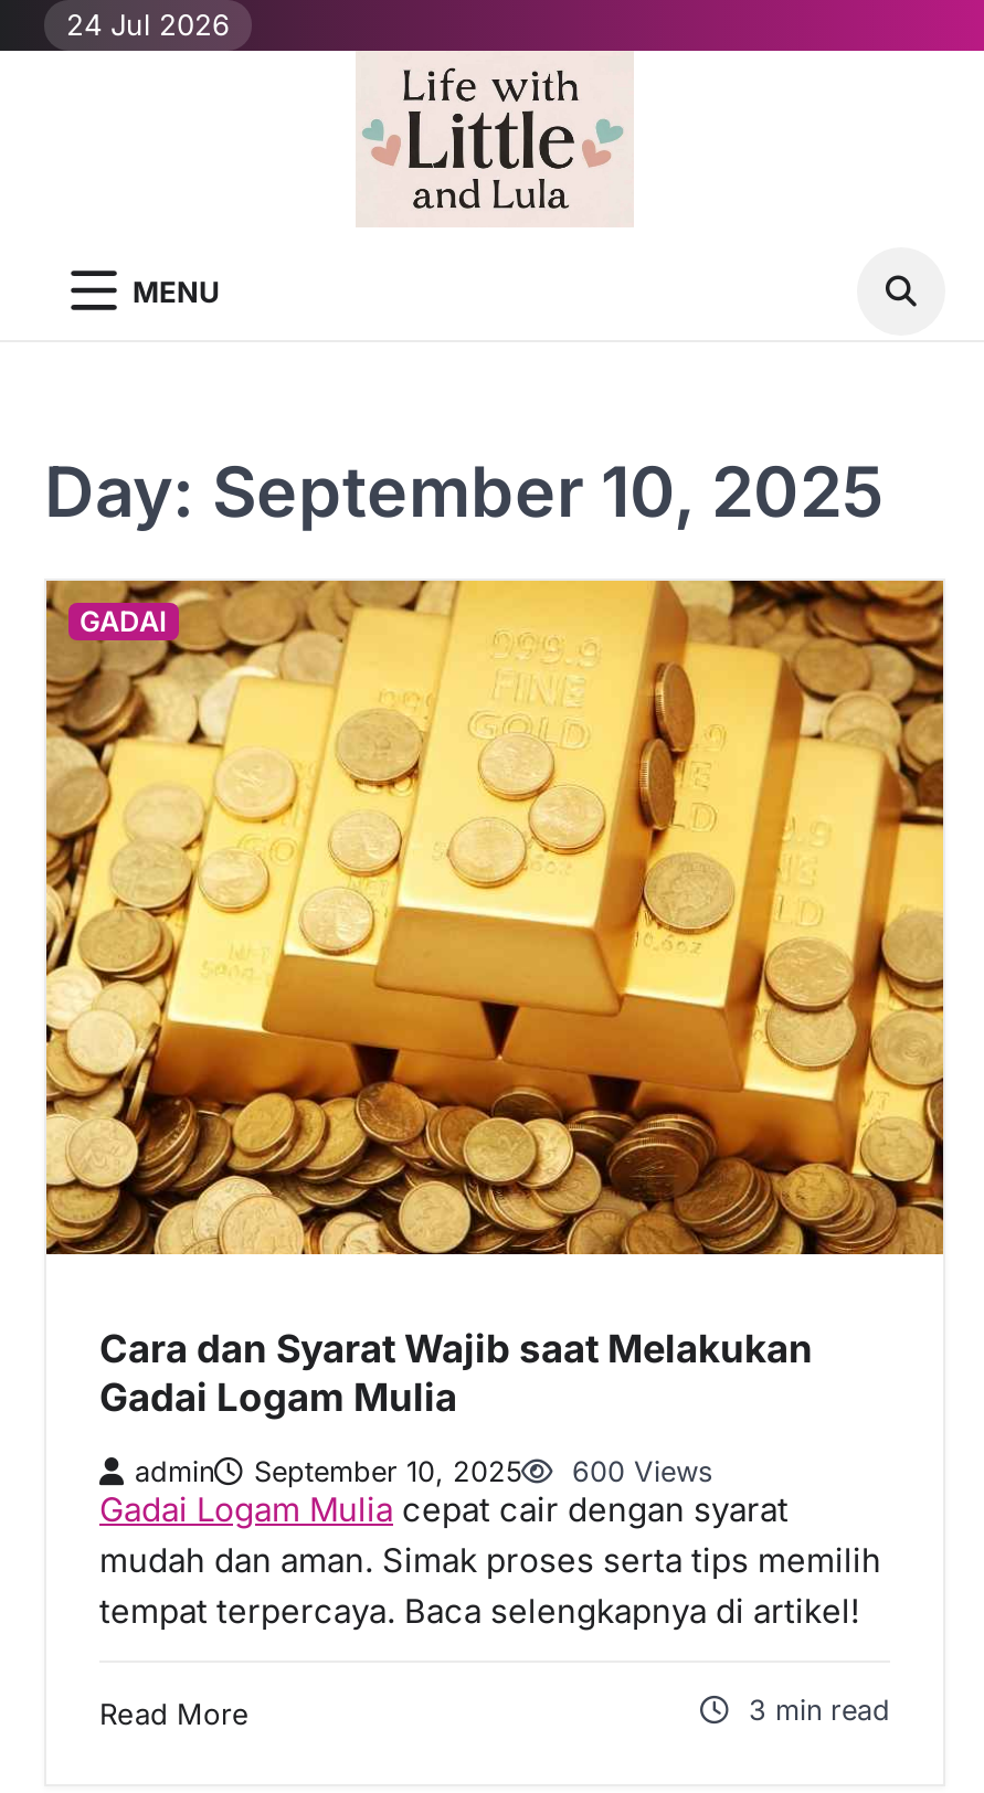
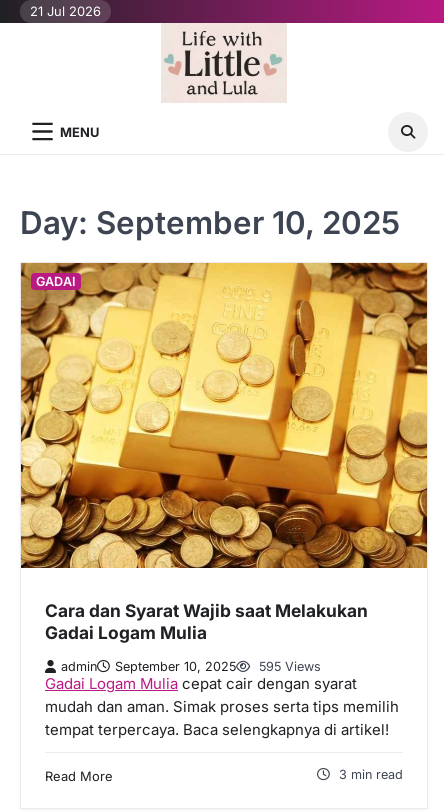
- 24 Jul 2026
+ 21 Jul 2026

- admin September 10, 2025 600 Views
+ admin September 10, 2025 595 Views
